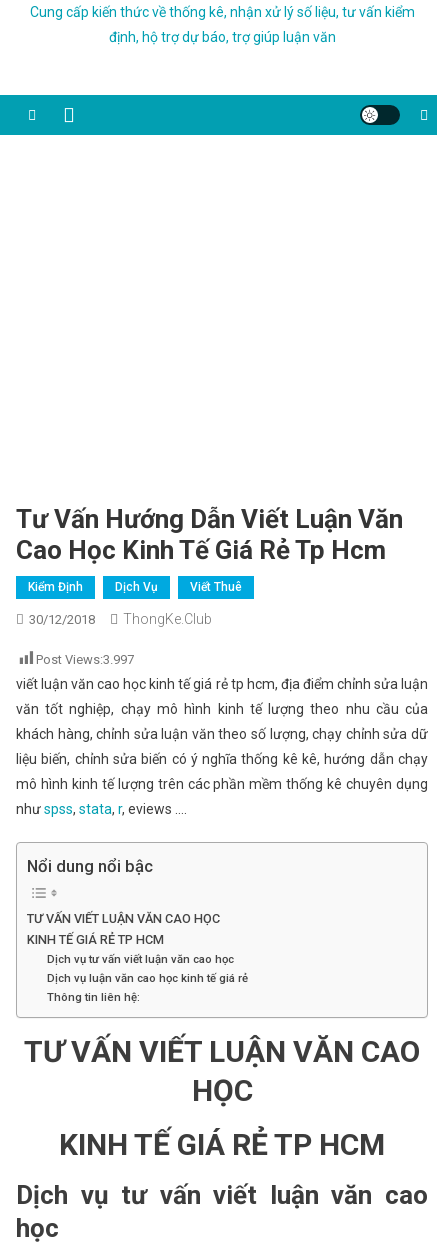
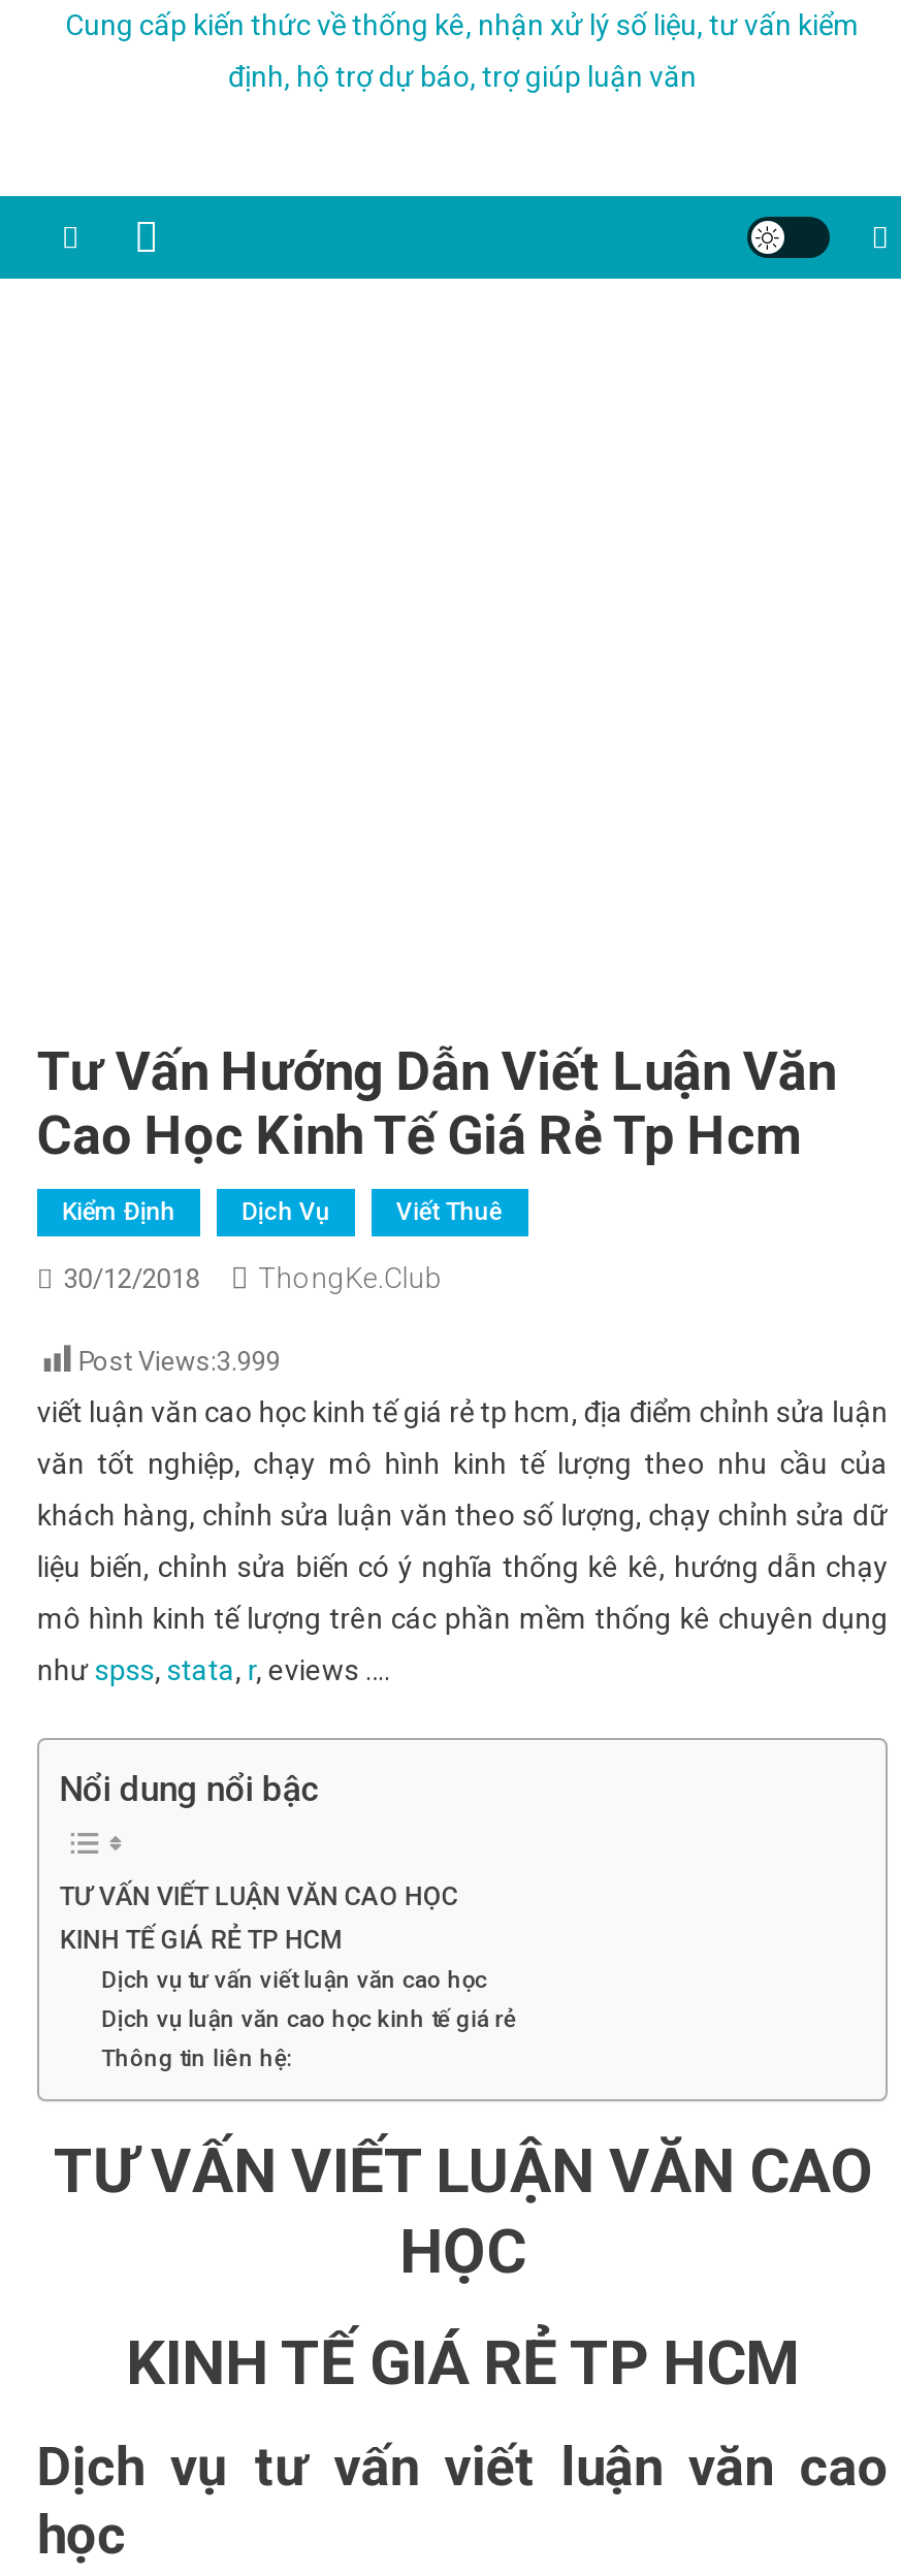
- Post Views:3.997
+ Post Views:3.999
